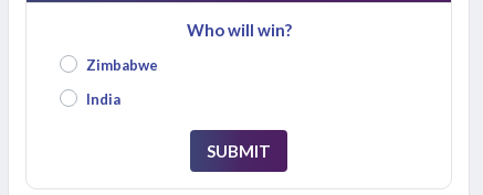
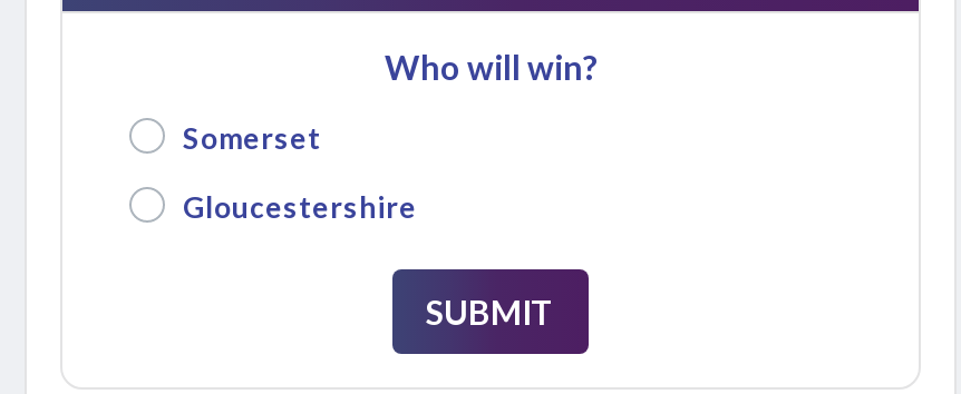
- Zimbabwe
+ Somerset

- India
+ Gloucestershire
